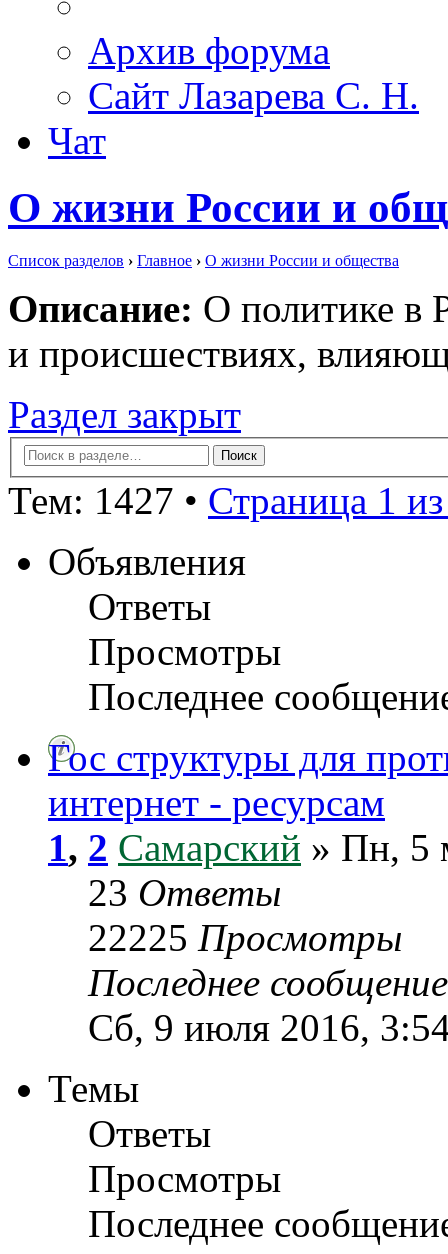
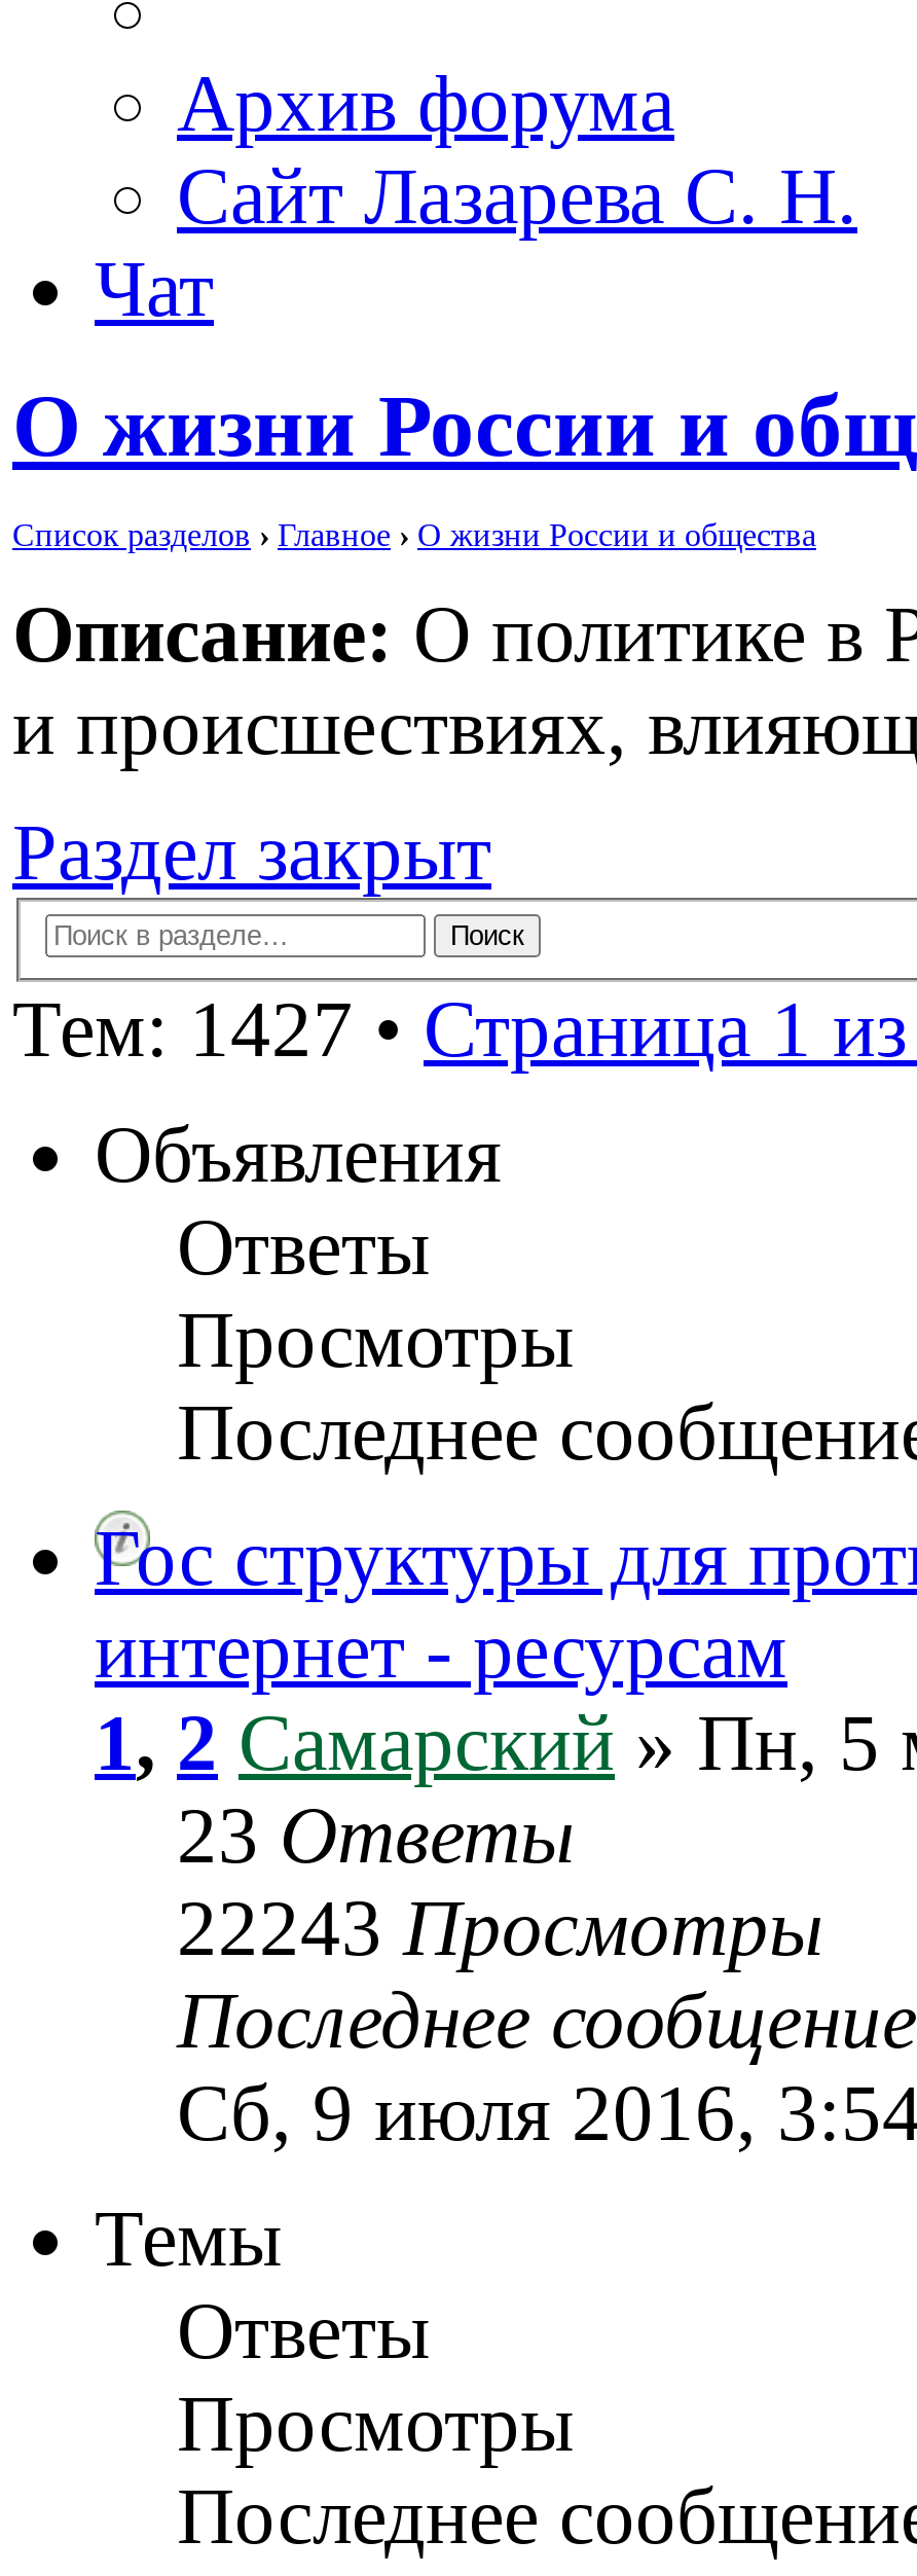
- 22225 Просмотры
+ 22243 Просмотры
